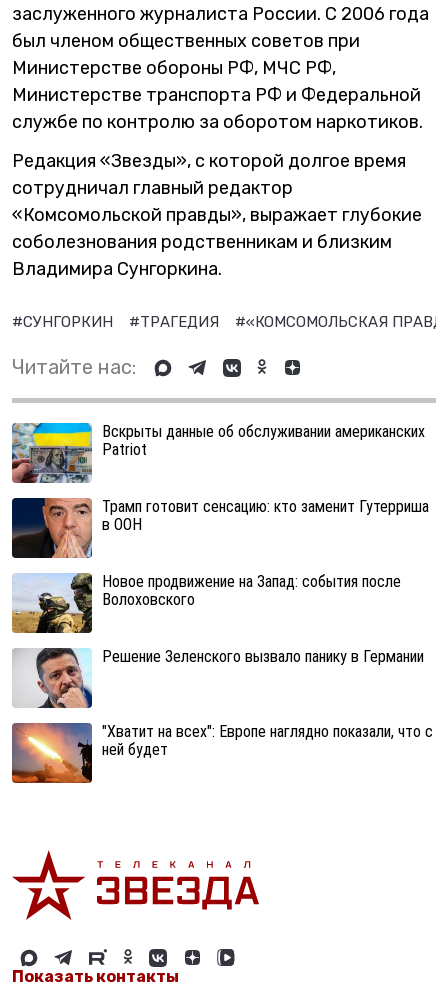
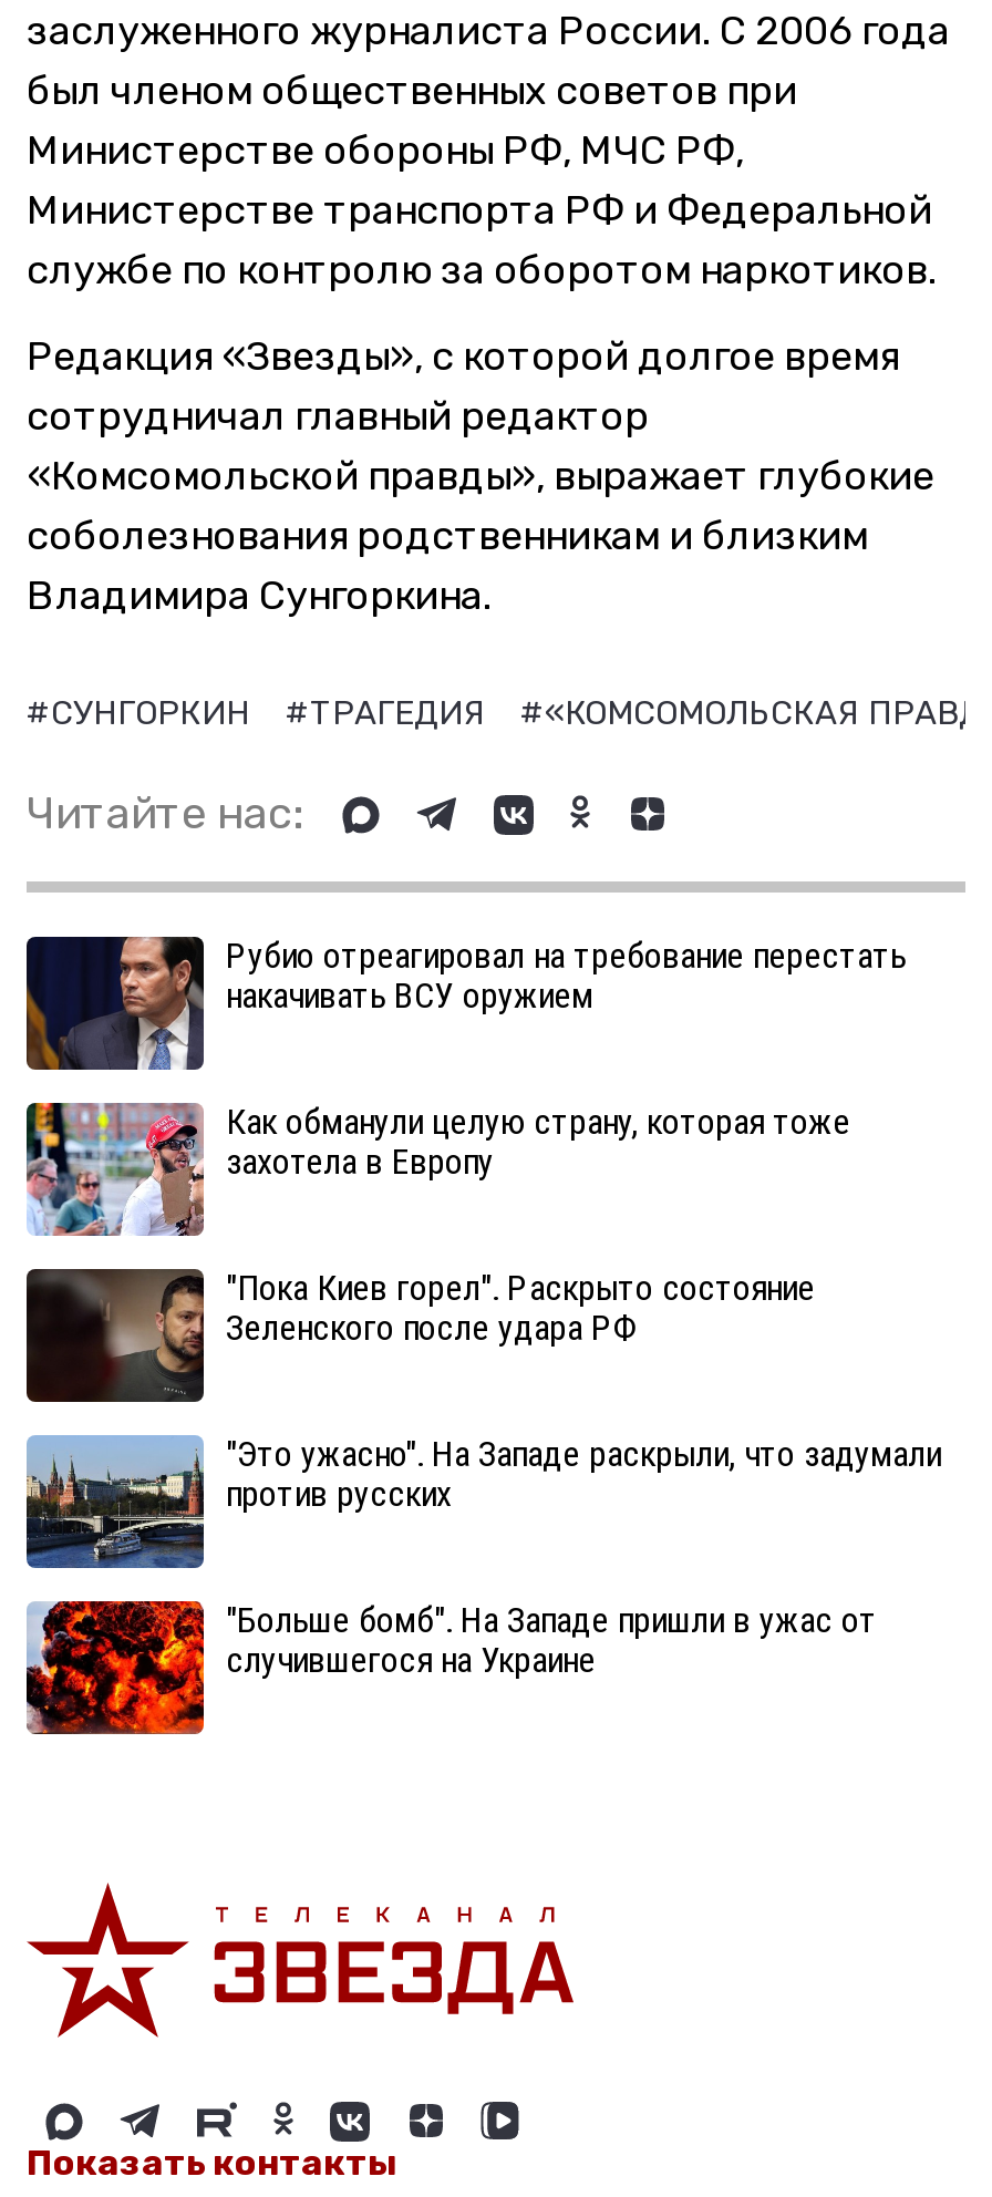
- [image]
- Вскрыты данные об обслуживании американских
- Patriot
+ [image]
+ Рубио отреагировал на требование перестать
+ накачивать ВСУ оружием

- [image]
- Трамп готовит сенсацию: кто заменит Гутерриша
- в ООН
+ [image]
+ Как обманули целую страну, которая тоже
+ захотела в Европу

- [image]
- Новое продвижение на Запад: события после
- Волоховского
+ [image]
+ "Пока Киев горел". Раскрыто состояние
+ Зеленского после удара РФ

- [image]
- Решение Зеленского вызвало панику в Германии
+ [image]
+ "Это ужасно". На Западе раскрыли, что задумали
+ против русских

- [image]
- "Хватит на всех": Европе наглядно показали, что с
- ней будет
+ [image]
+ "Больше бомб". На Западе пришли в ужас от
+ случившегося на Украине
